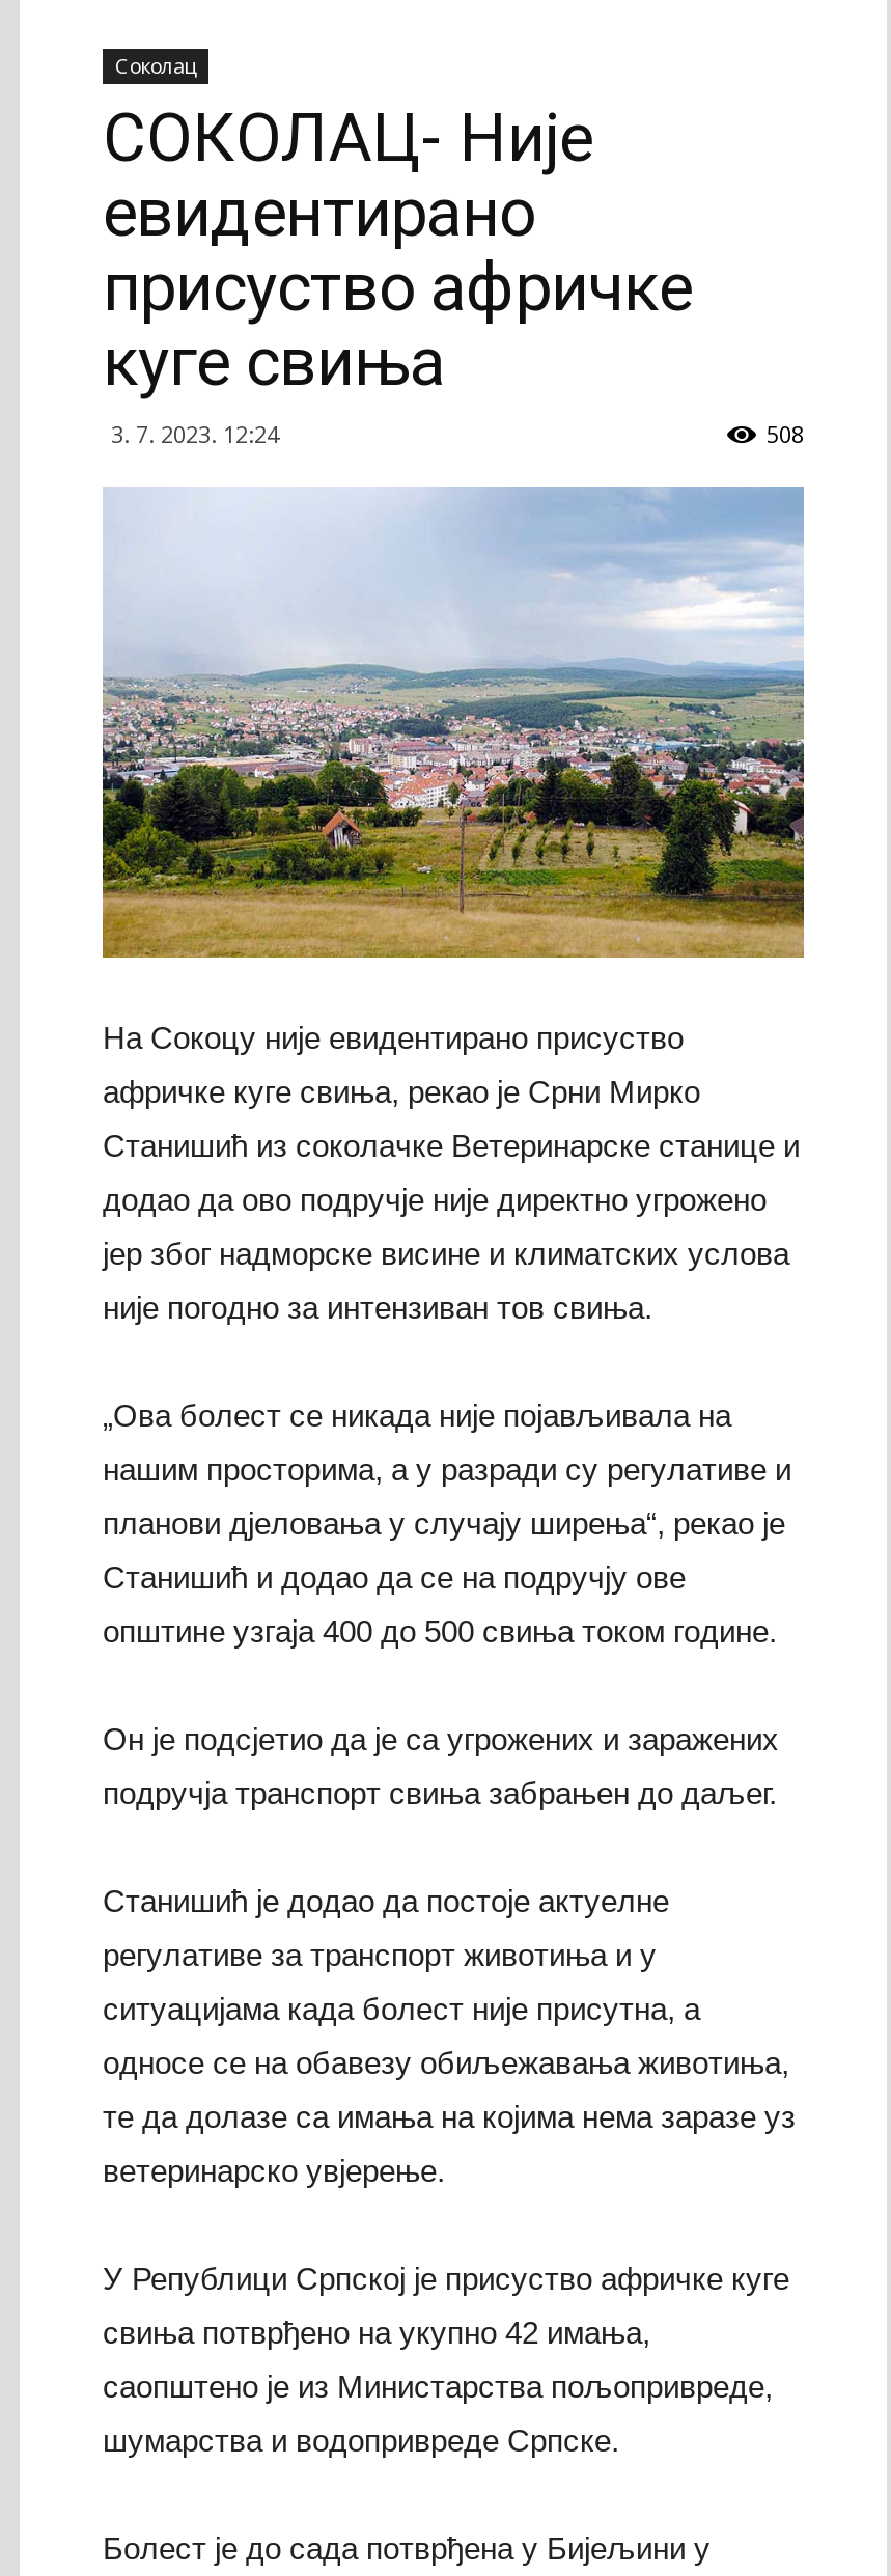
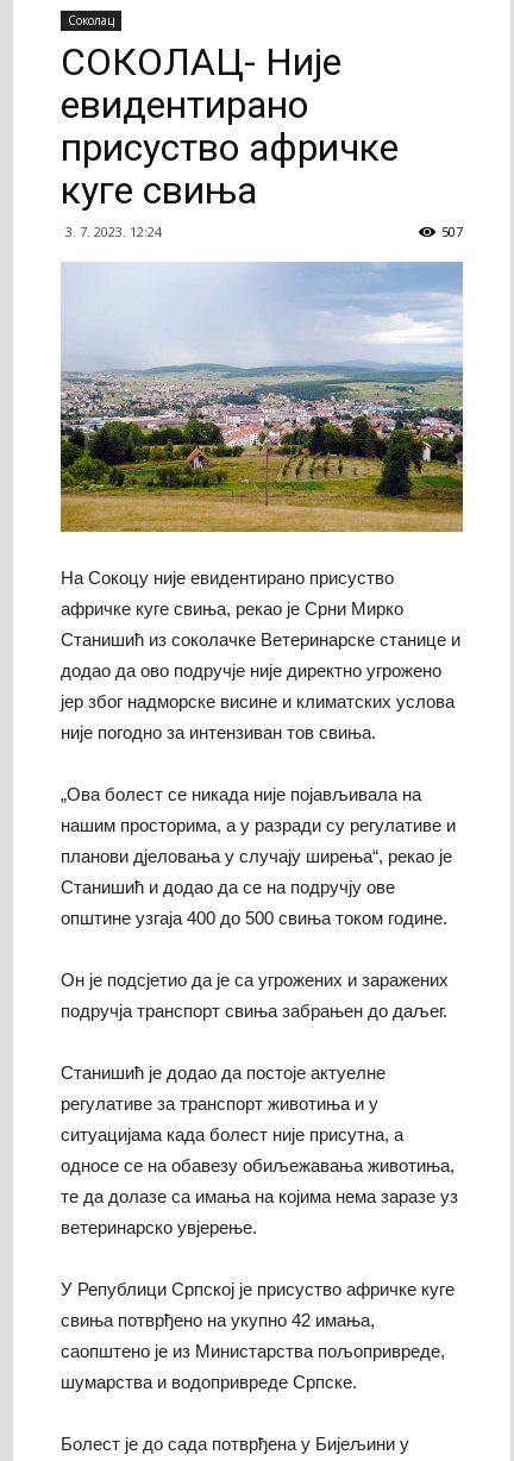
- 508
+ 507
